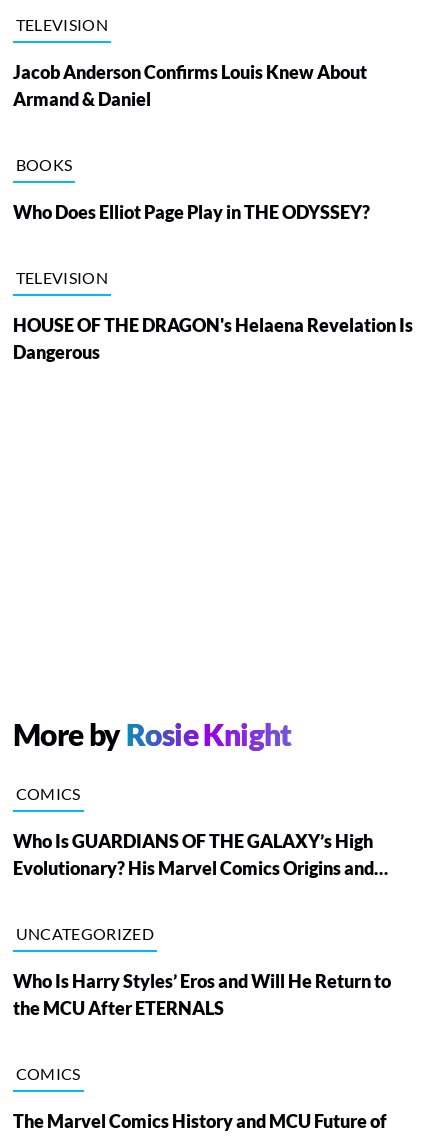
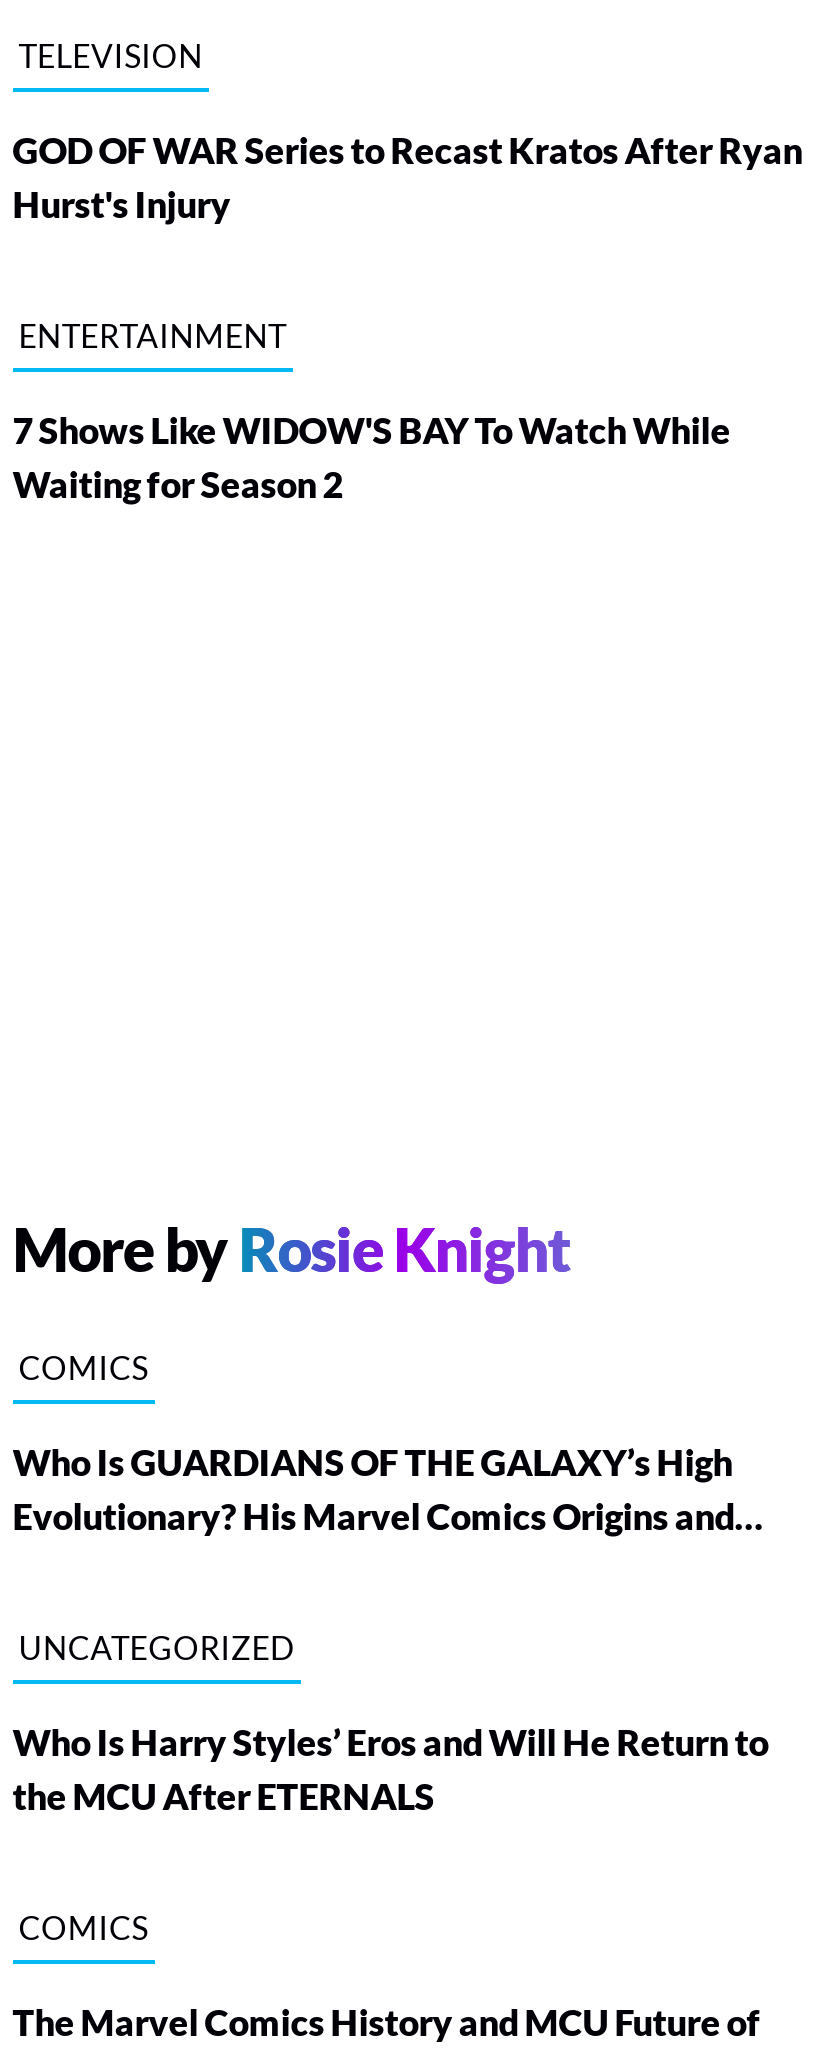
- Jacob Anderson Confirms Louis Knew About
- Armand & Daniel
- BOOKS
- Who Does Elliot Page Play in THE ODYSSEY?
- TELEVISION
- HOUSE OF THE DRAGON's Helaena Revelation Is
- Dangerous
+ GOD OF WAR Series to Recast Kratos After Ryan
+ Hurst's Injury
+ ENTERTAINMENT
+ 7 Shows Like WIDOW'S BAY To Watch While
+ Waiting for Season 2
